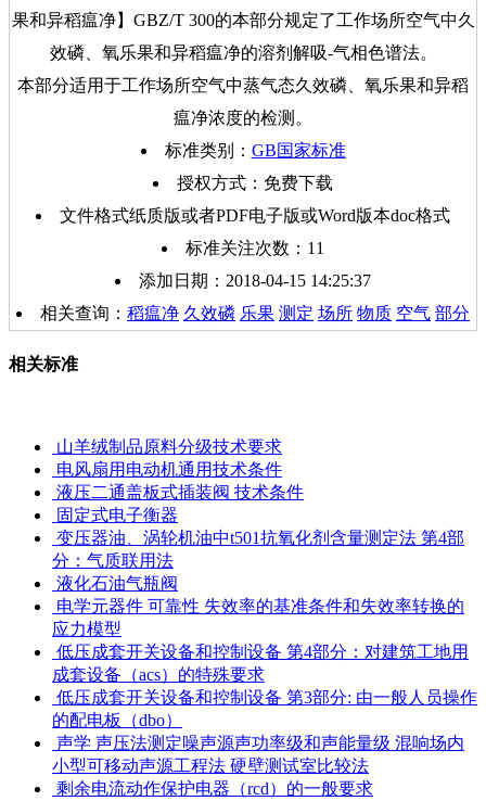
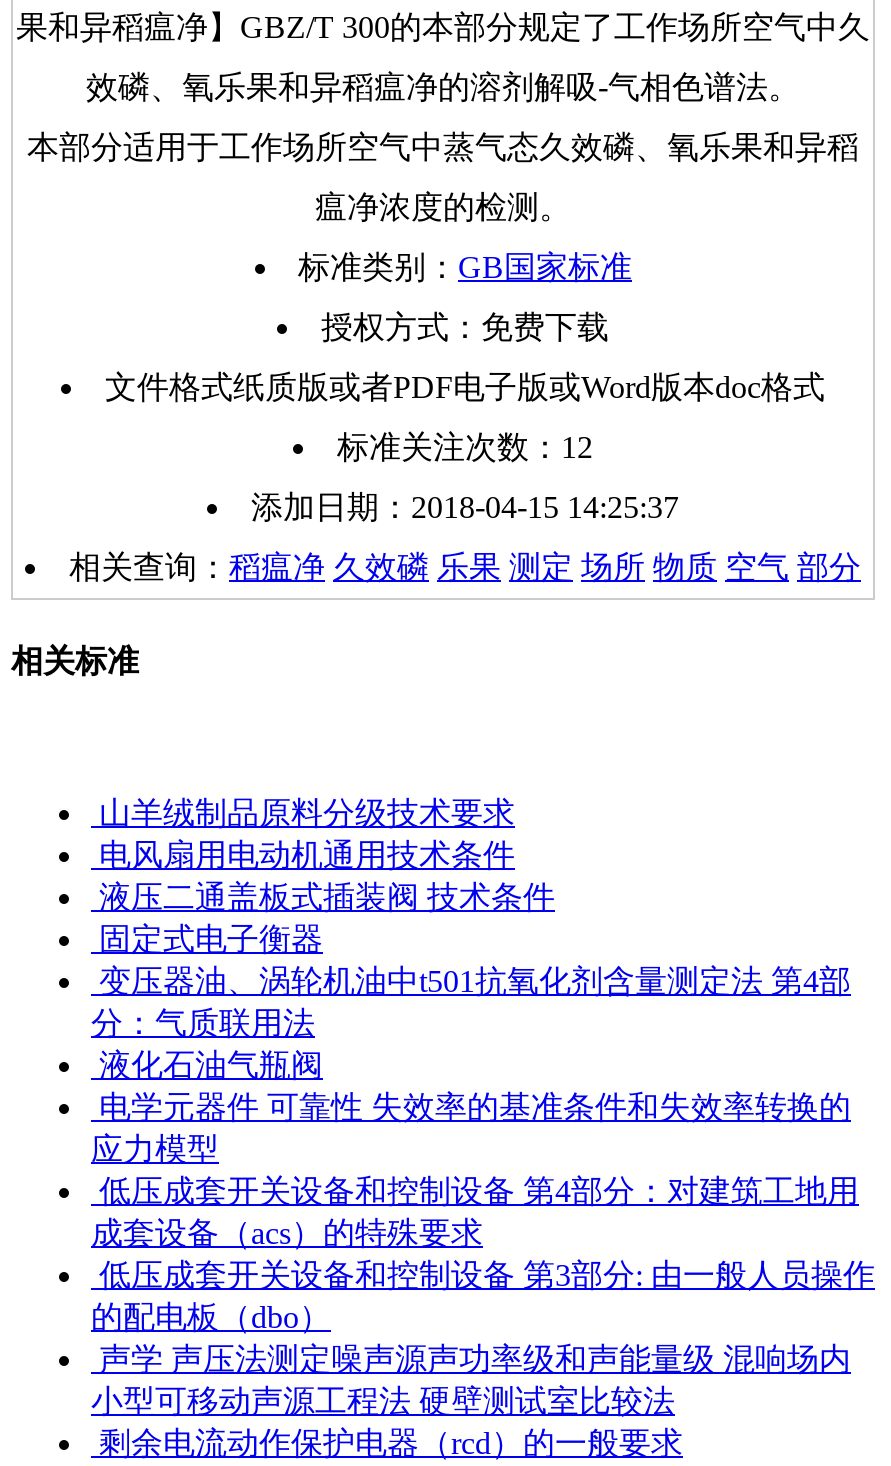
- 标准关注次数：11
+ 标准关注次数：12
